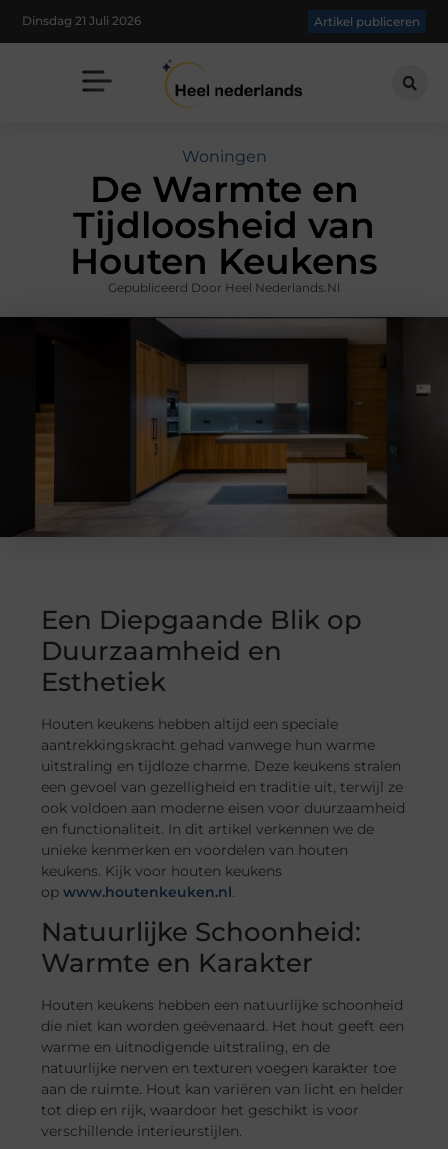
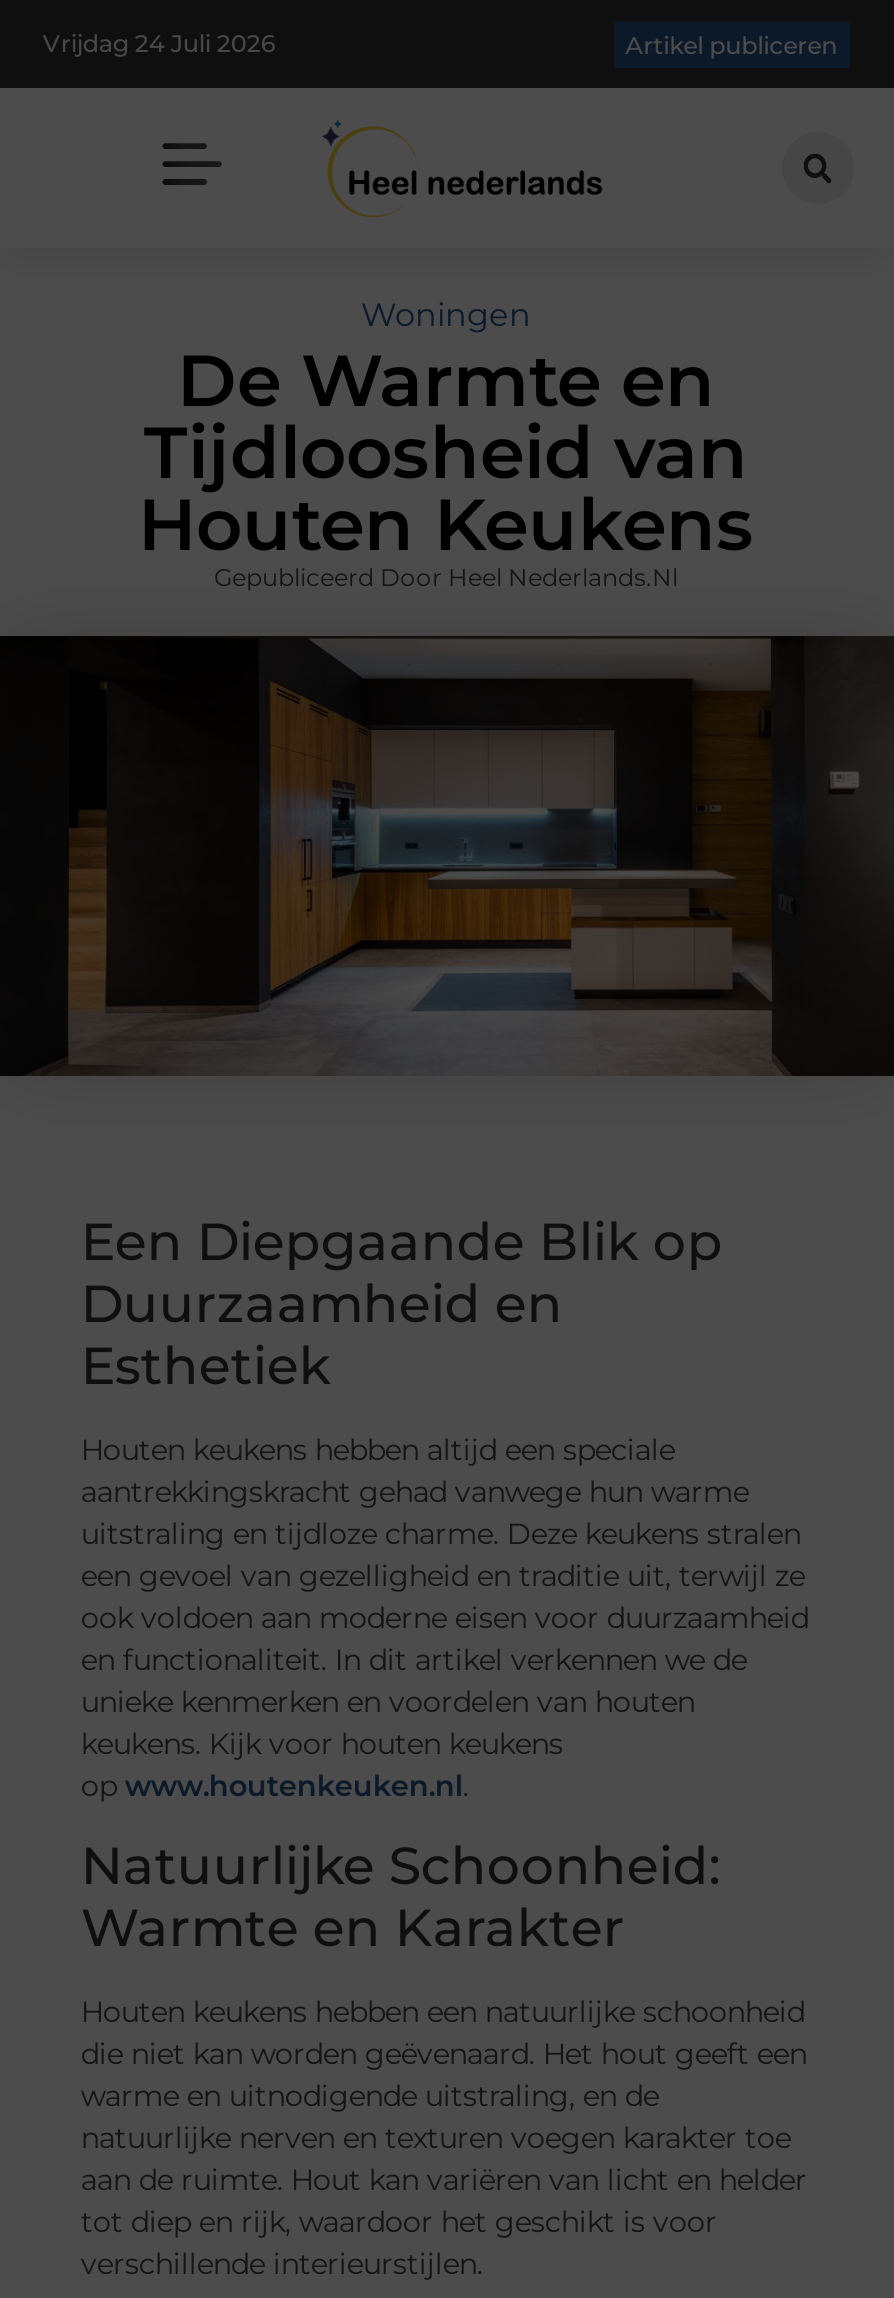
- Dinsdag 21 Juli 2026
+ Vrijdag 24 Juli 2026
